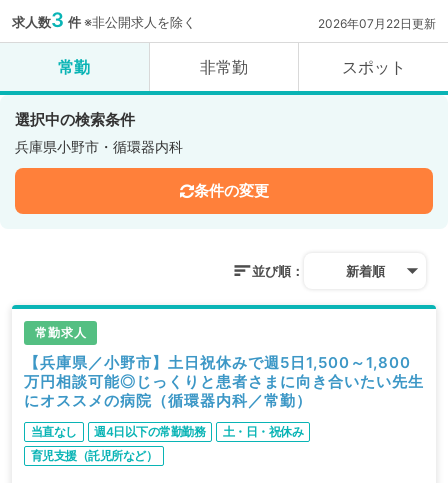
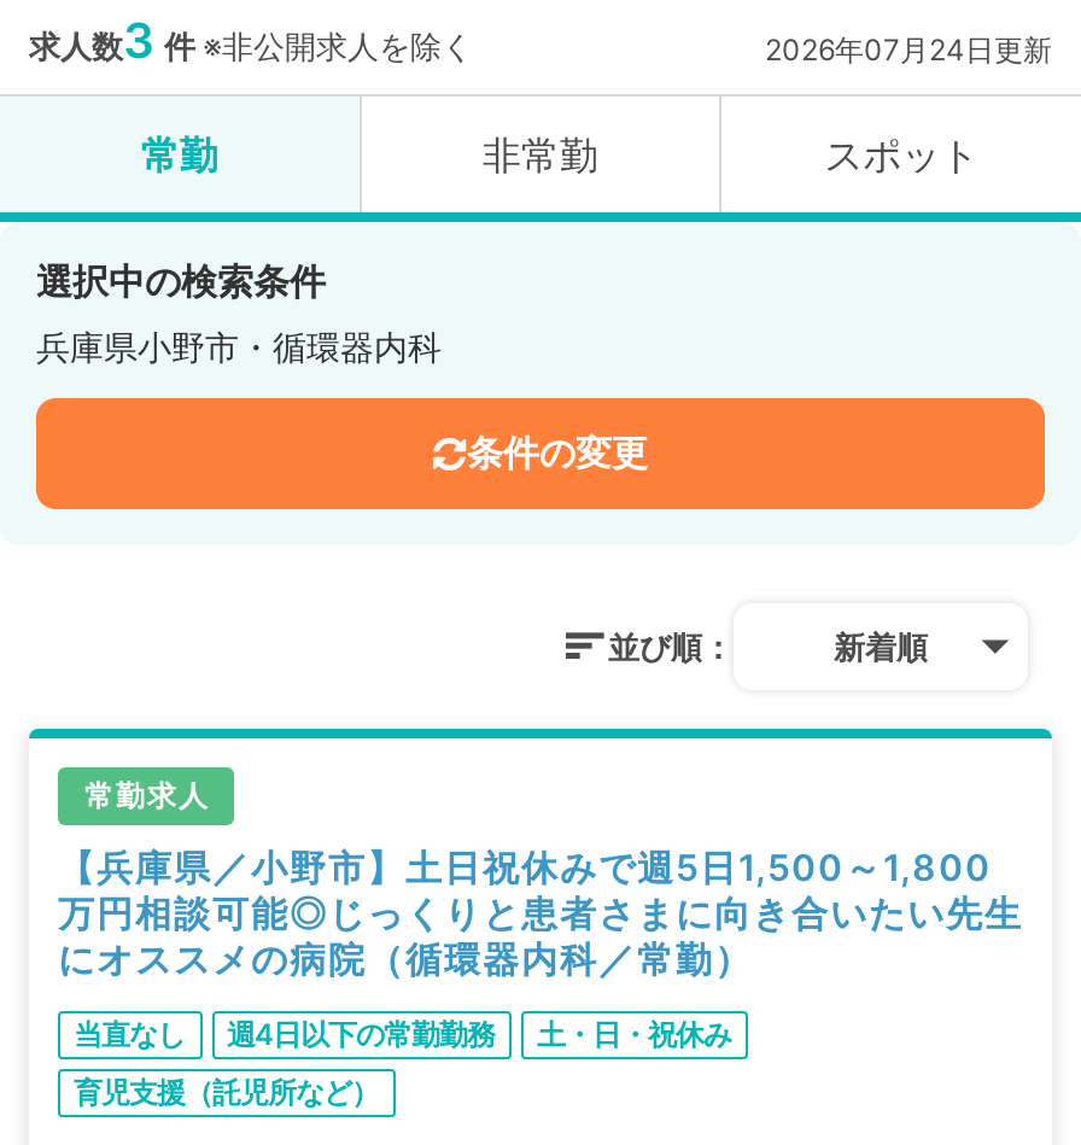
- 2026年07月22日更新
+ 2026年07月24日更新
